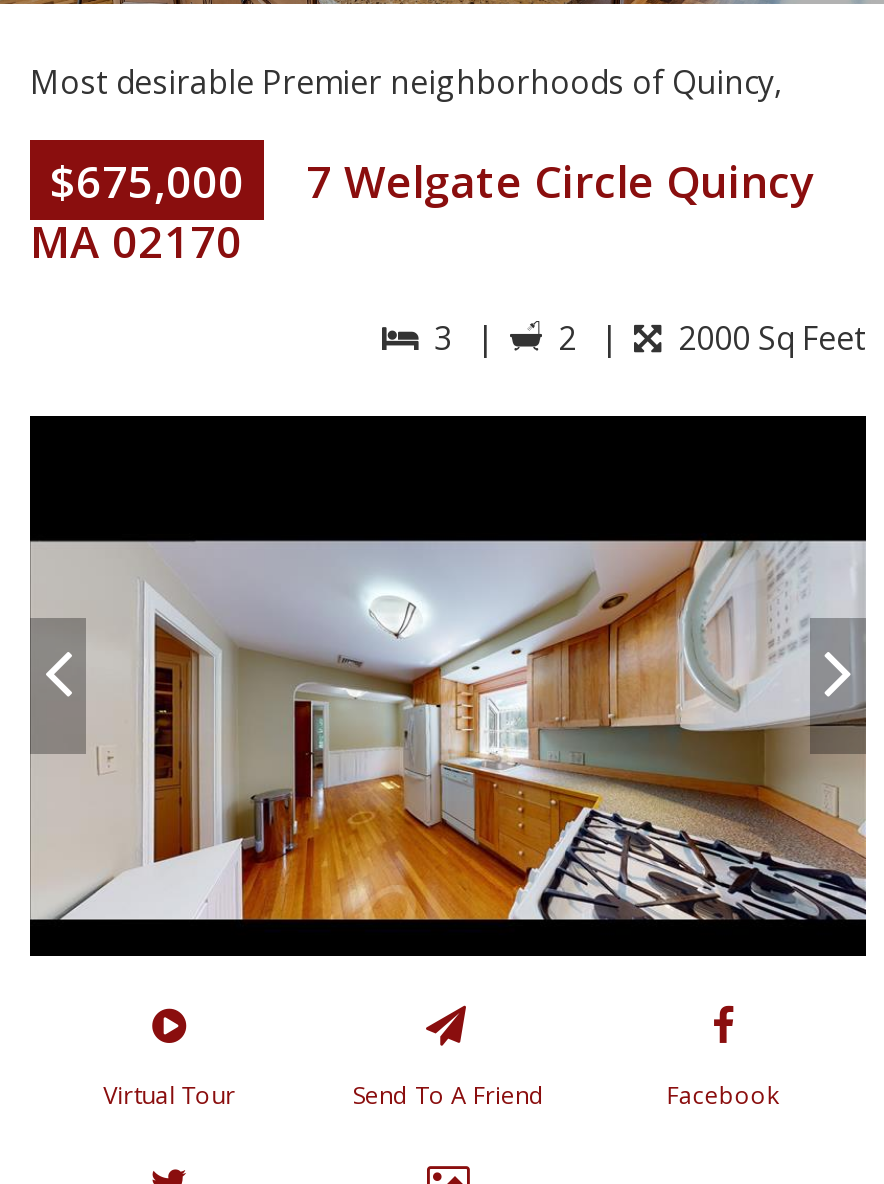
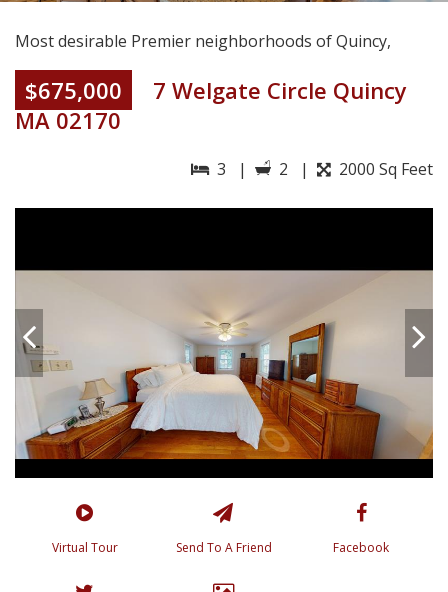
- [image]
+ [image]
